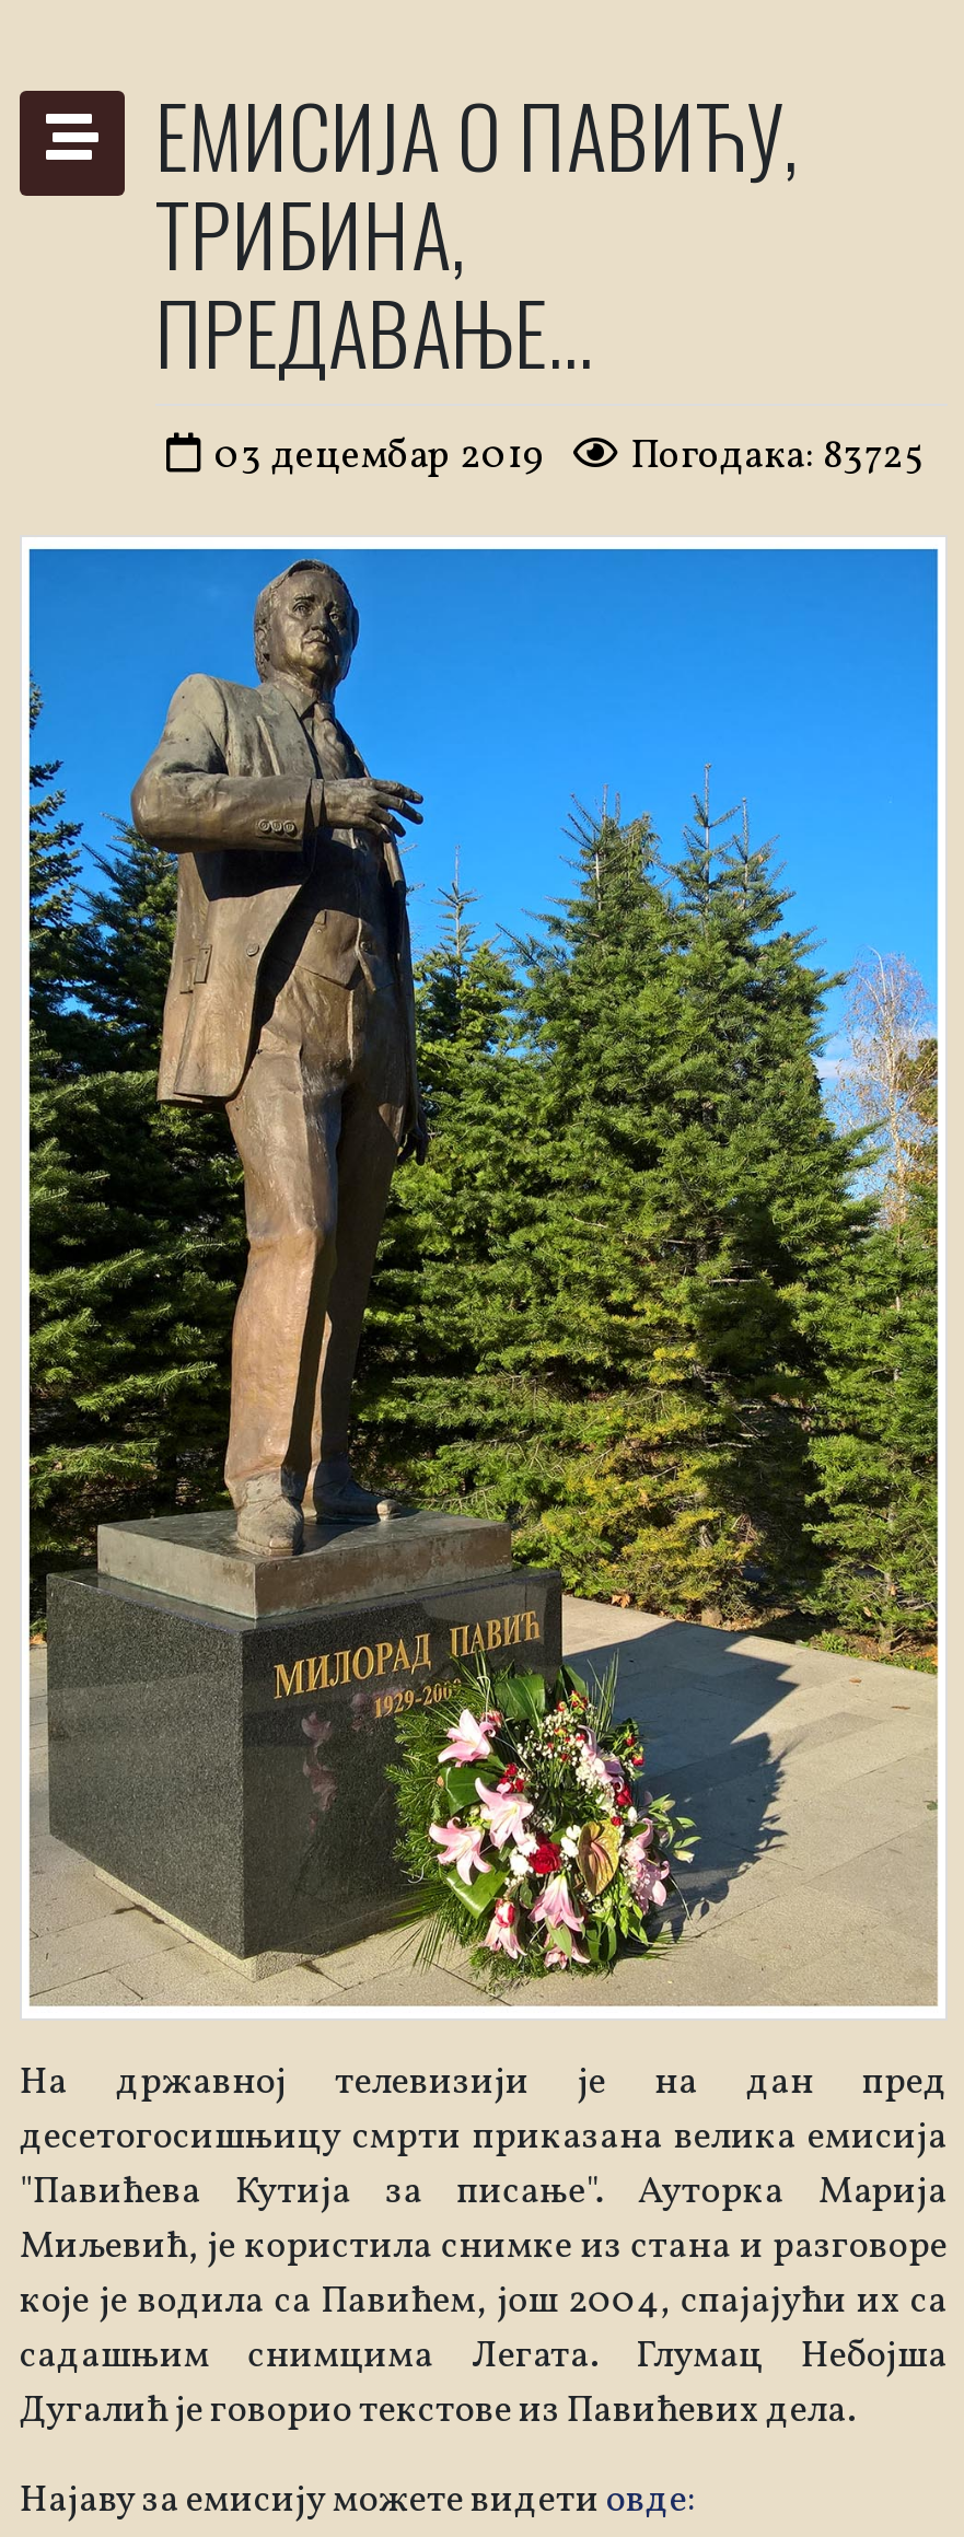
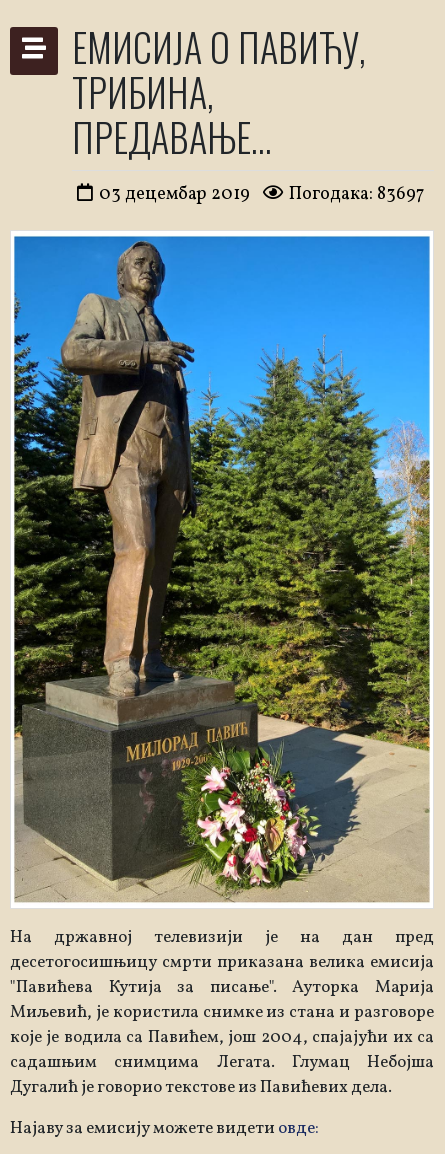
- Погодака: 83725
+ Погодака: 83697
